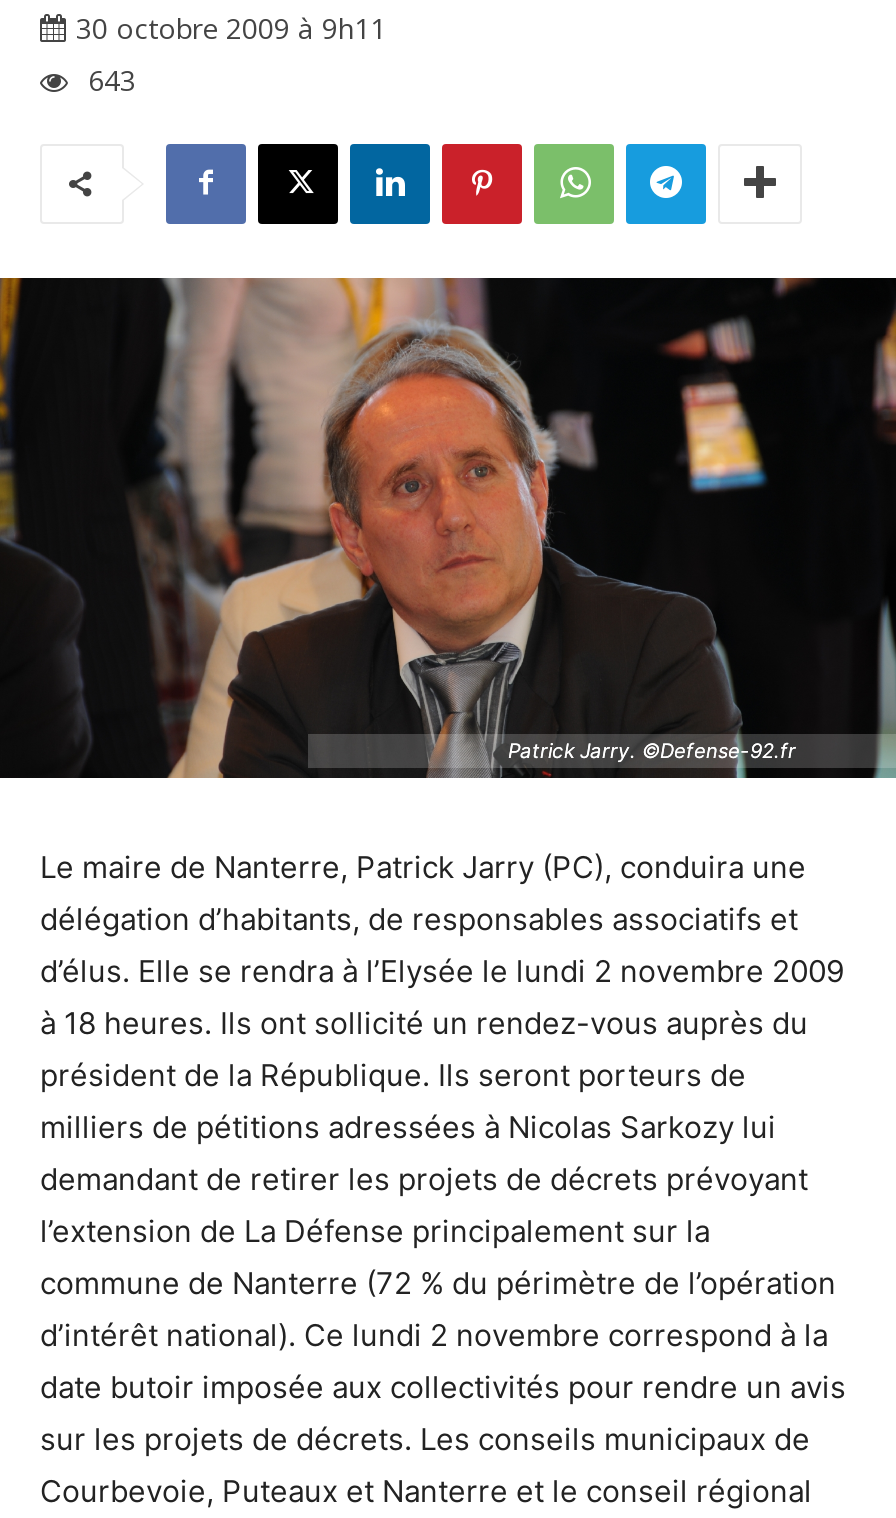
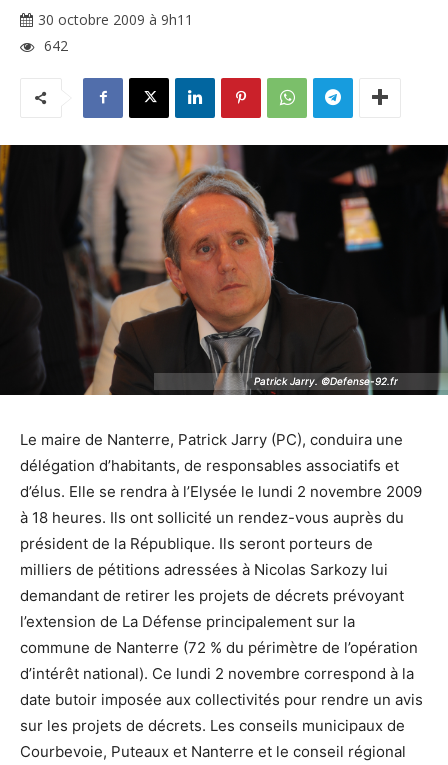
- 643
+ 642
